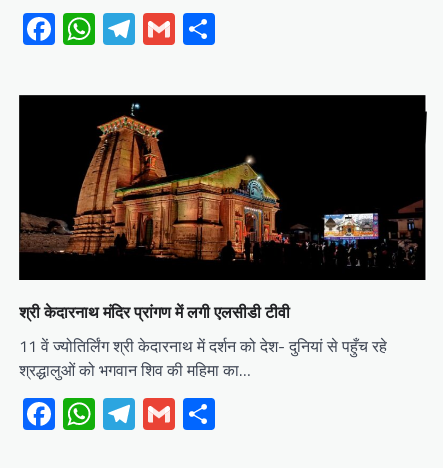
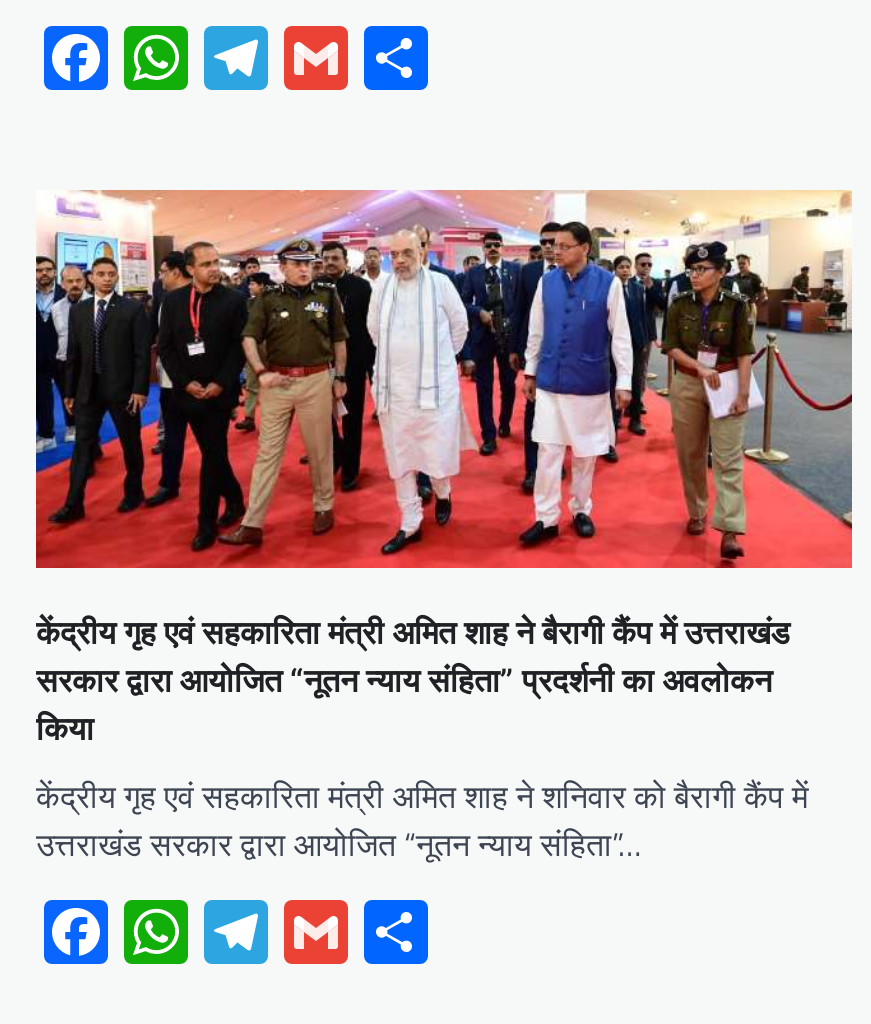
- [image]
- श्री केदारनाथ मंदिर प्रांगण में लगी एलसीडी टीवी
+ [image]
+ केंद्रीय गृह एवं सहकारिता मंत्री अमित शाह ने बैरागी कैंप में उत्तराखंड
+ सरकार द्वारा आयोजित “नूतन न्याय संहिता” प्रदर्शनी का अवलोकन
+ किया

- 11 वें ज्योतिर्लिंग श्री केदारनाथ में दर्शन को देश- दुनियां से पहुँच रहे
- श्रद्धालुओं को भगवान शिव की महिमा का…
+ केंद्रीय गृह एवं सहकारिता मंत्री अमित शाह ने शनिवार को बैरागी कैंप में
+ उत्तराखंड सरकार द्वारा आयोजित “नूतन न्याय संहिता”…
